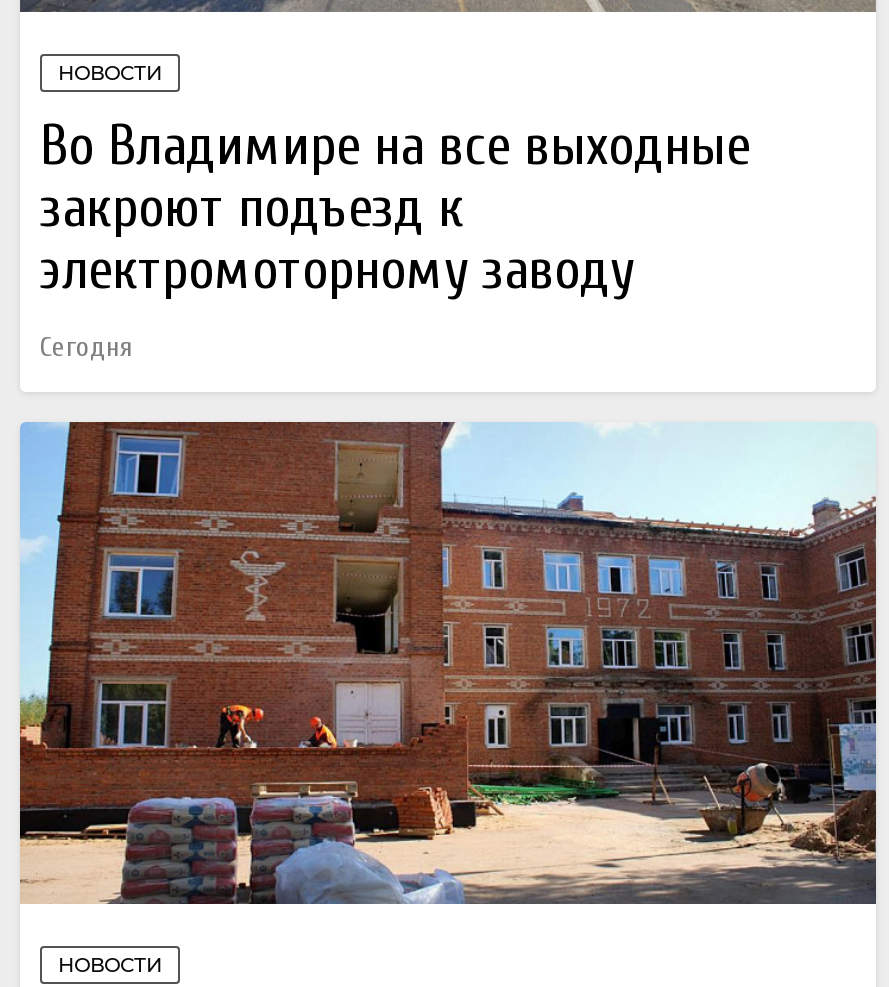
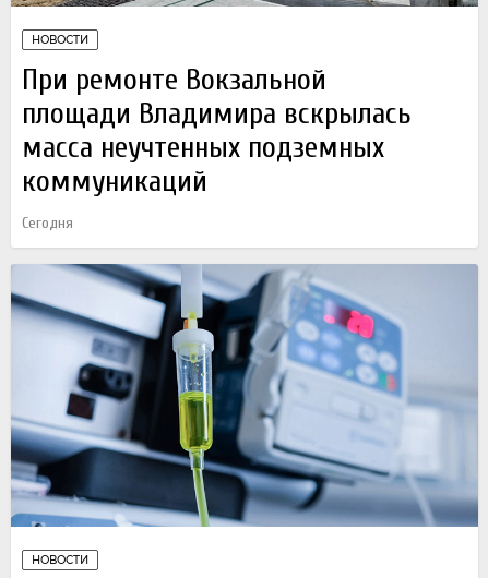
- Во Владимире на все выходные
- закроют подъезд к
- электромоторному заводу
+ При ремонте Вокзальной
+ площади Владимира вскрылась
+ масса неучтенных подземных
+ коммуникаций

- [image]
+ [image]
